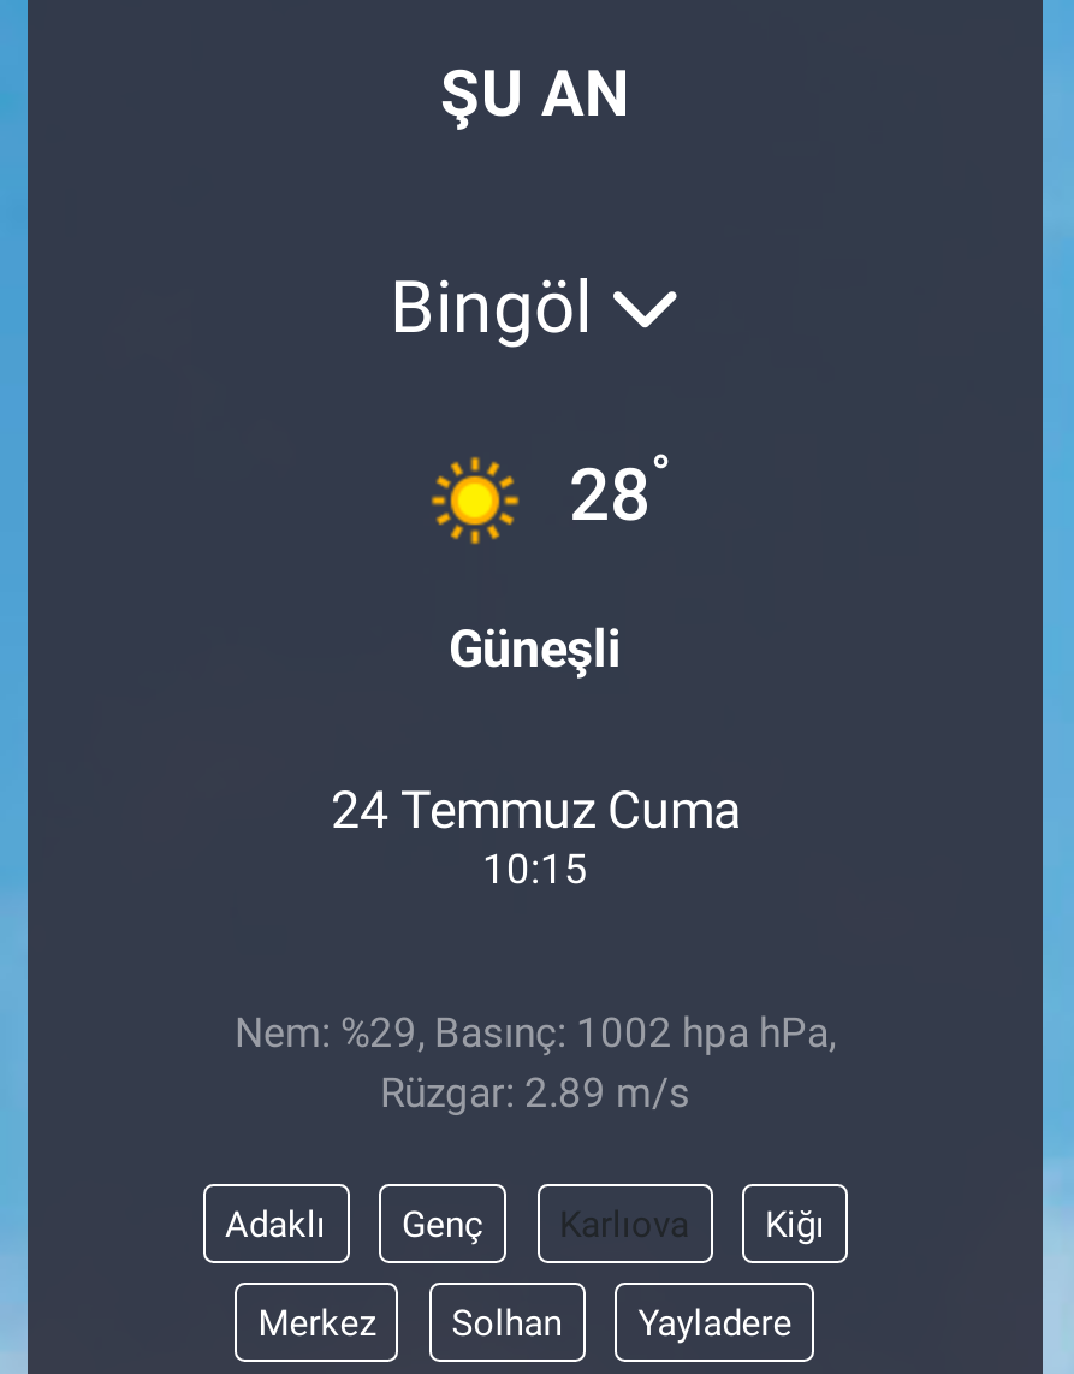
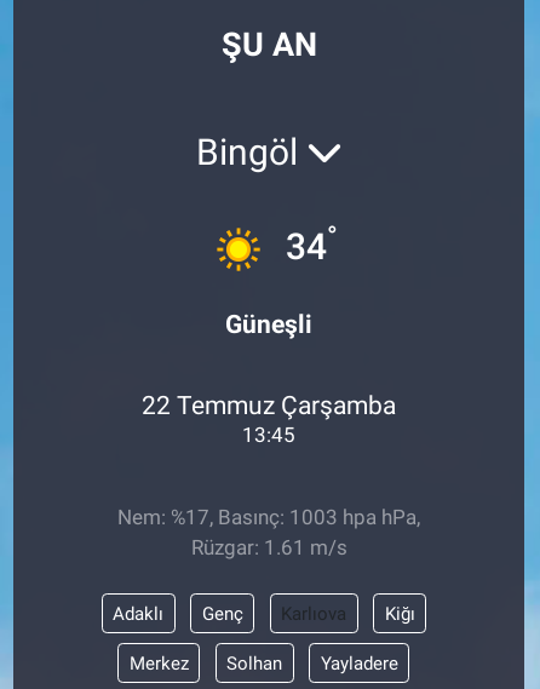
- 28°
+ 34°

- 24 Temmuz Cuma
+ 22 Temmuz Çarşamba

- 10:15
+ 13:45

- Nem: %29, Basınç: 1002 hpa hPa,
+ Nem: %17, Basınç: 1003 hpa hPa,

- Rüzgar: 2.89 m/s
+ Rüzgar: 1.61 m/s
